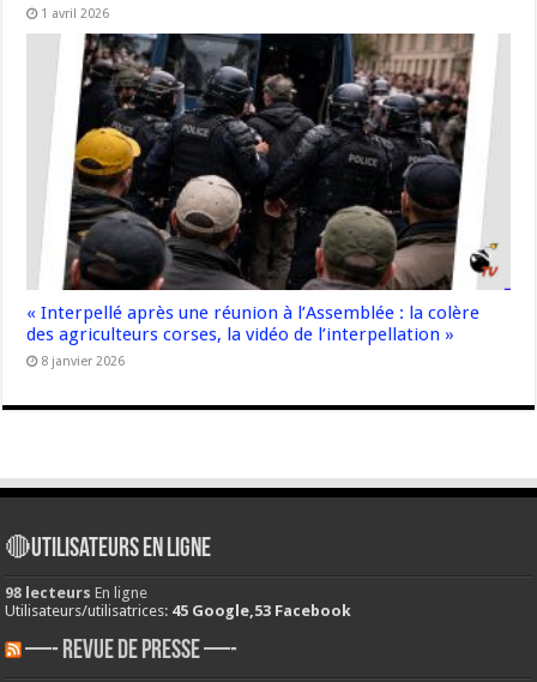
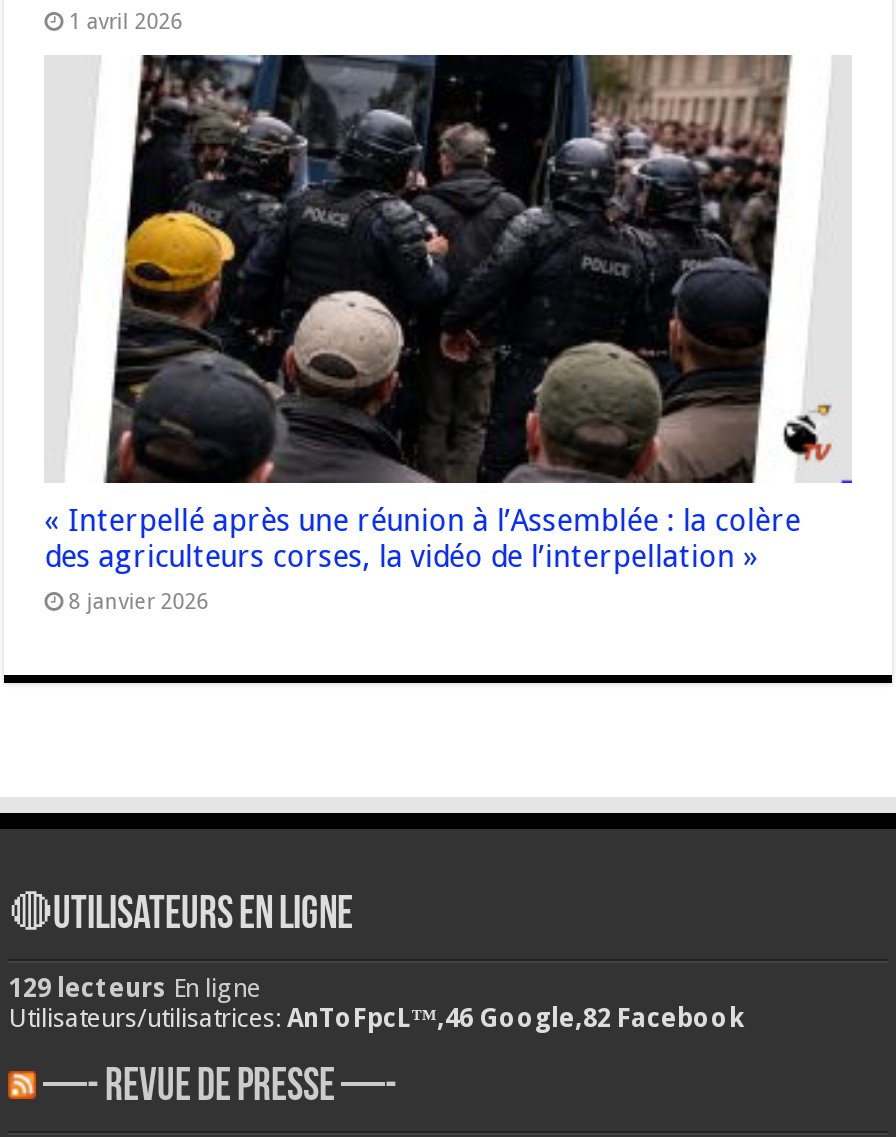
- 98 lecteurs En ligne
+ 129 lecteurs En ligne

- Utilisateurs/utilisatrices: 45 Google,53 Facebook
+ Utilisateurs/utilisatrices: AnToFpcL™,46 Google,82 Facebook
